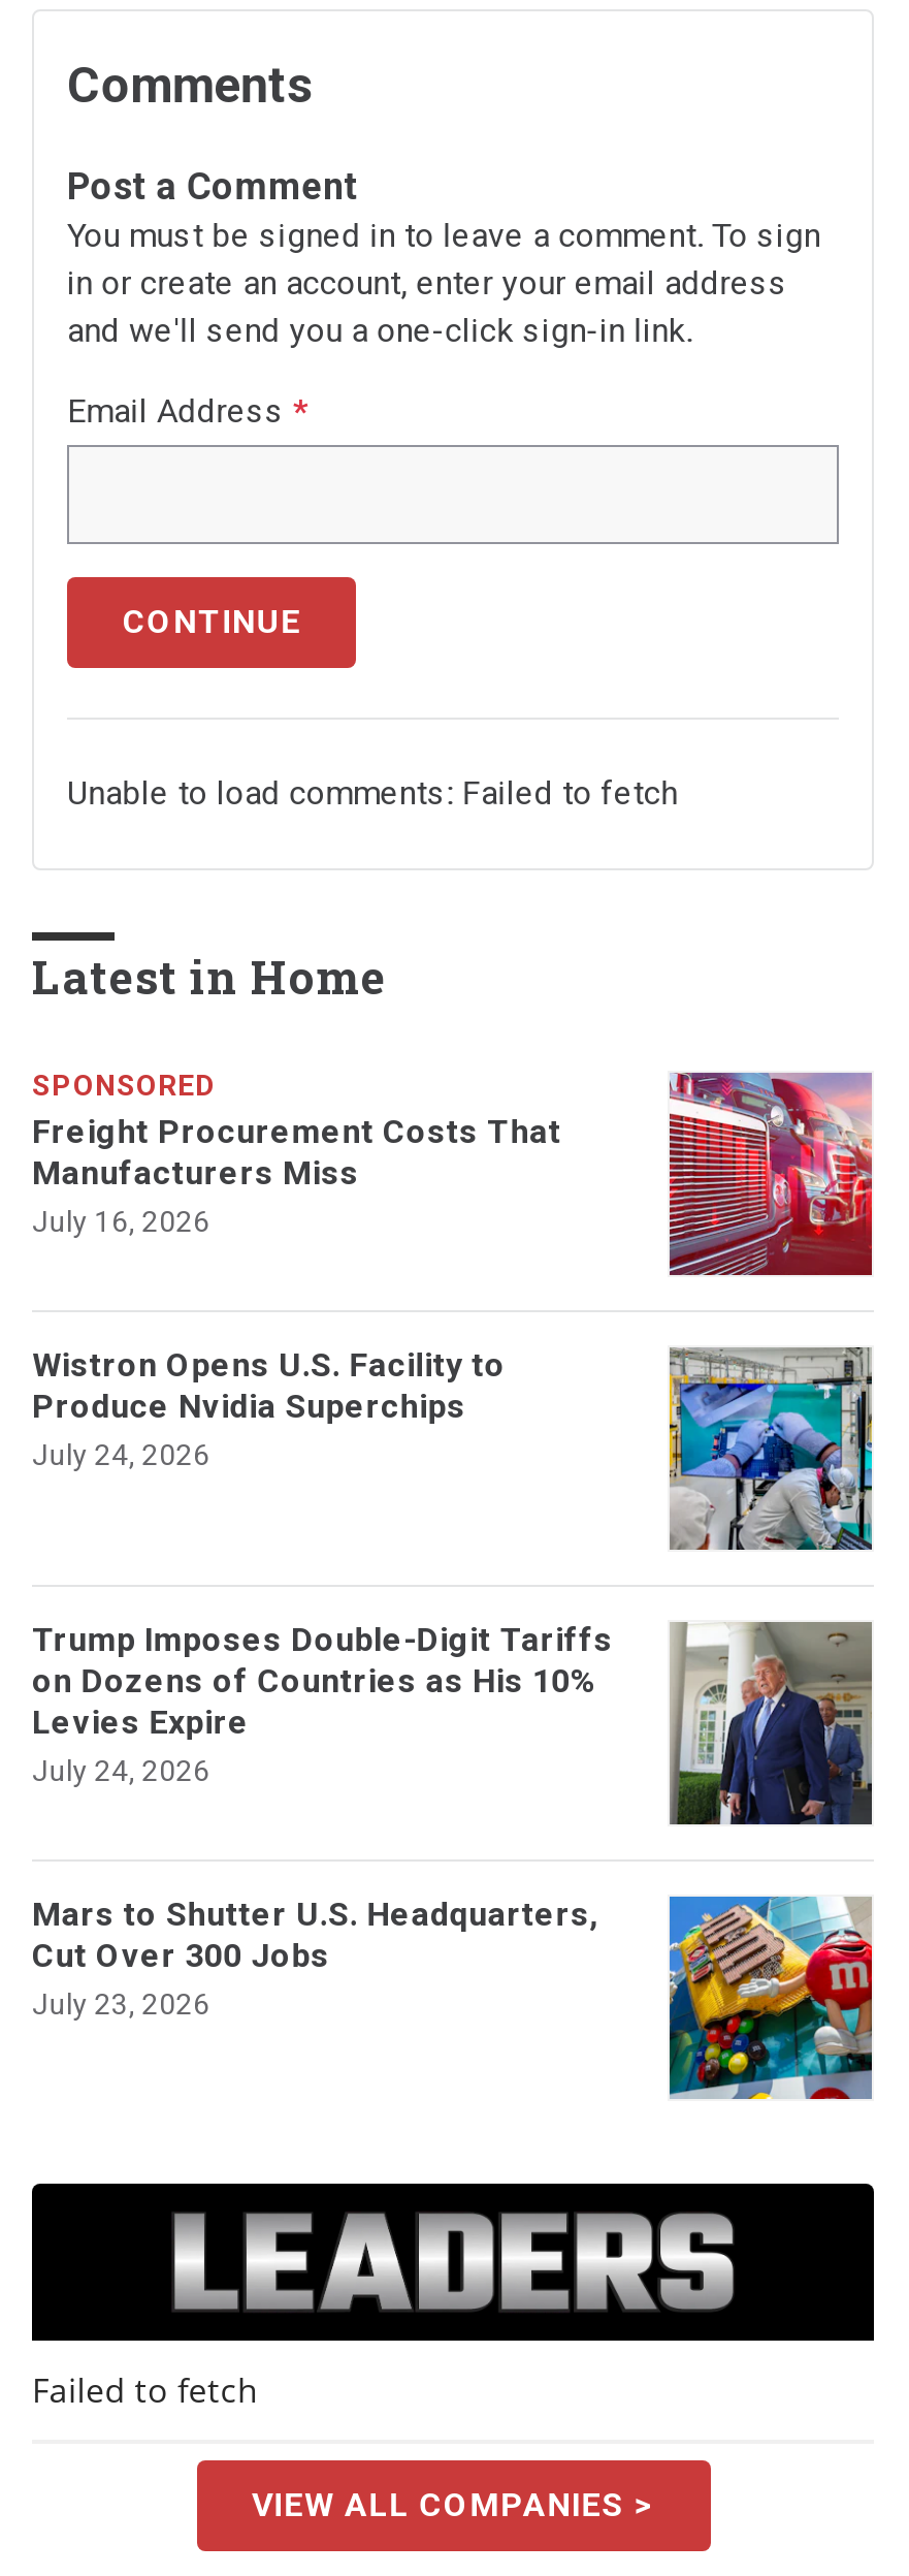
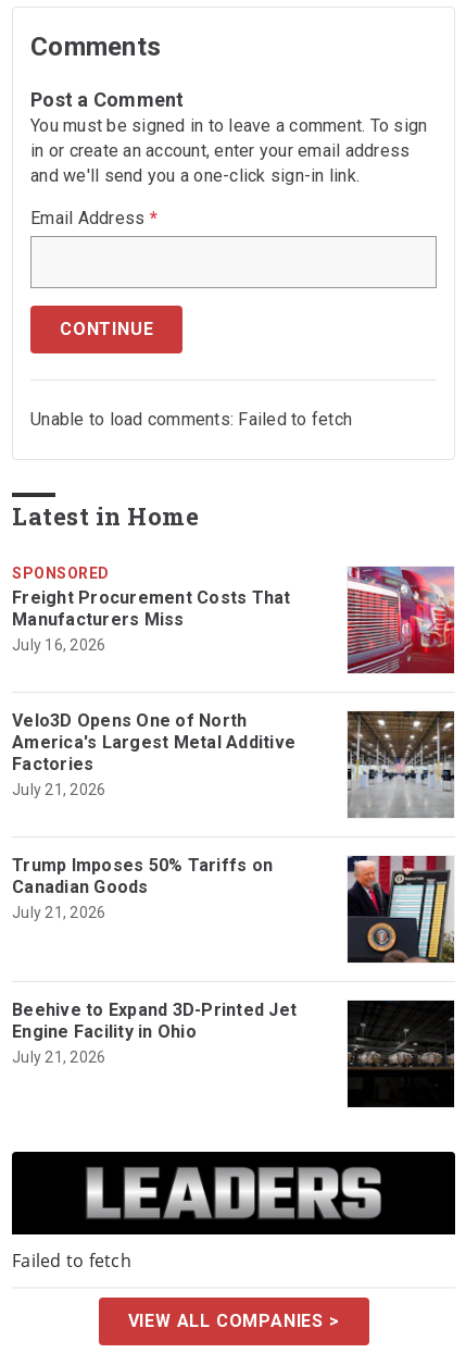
- Wistron Opens U.S. Facility to
- Produce Nvidia Superchips
- July 24, 2026
+ Velo3D Opens One of North
+ America's Largest Metal Additive
+ Factories
+ July 21, 2026

- [image]
+ [image]

- Trump Imposes Double-Digit Tariffs
- on Dozens of Countries as His 10%
- Levies Expire
- July 24, 2026
+ Trump Imposes 50% Tariffs on
+ Canadian Goods
+ July 21, 2026

- [image]
+ [image]

- Mars to Shutter U.S. Headquarters,
- Cut Over 300 Jobs
- July 23, 2026
+ Beehive to Expand 3D-Printed Jet
+ Engine Facility in Ohio
+ July 21, 2026

- [image]
+ [image]
